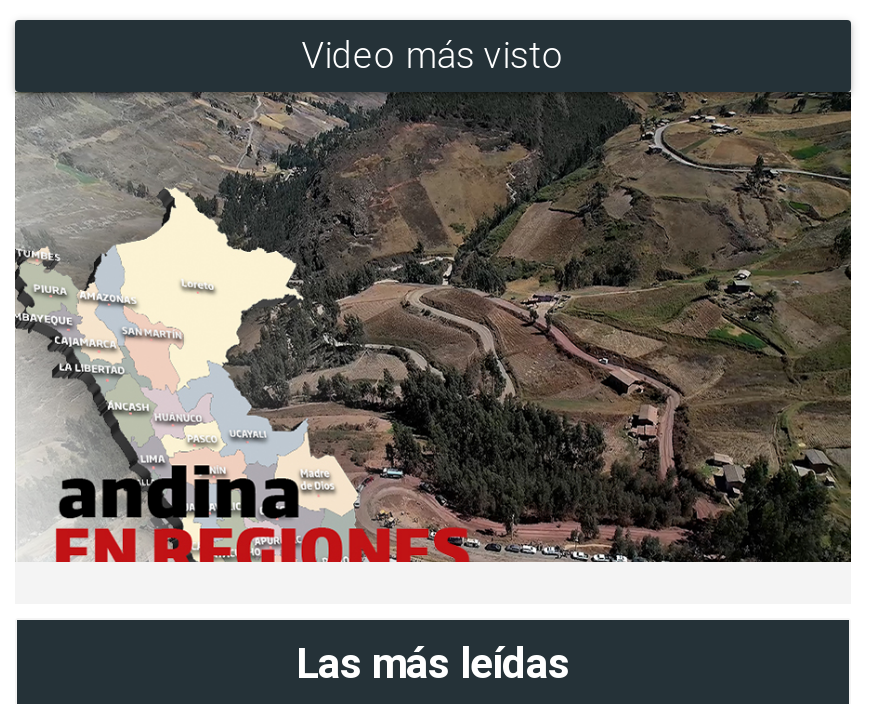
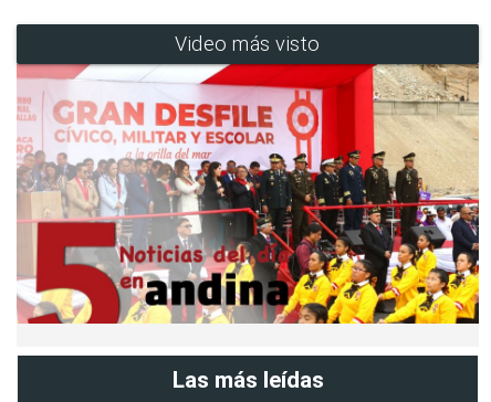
- [image]
+ [image]
